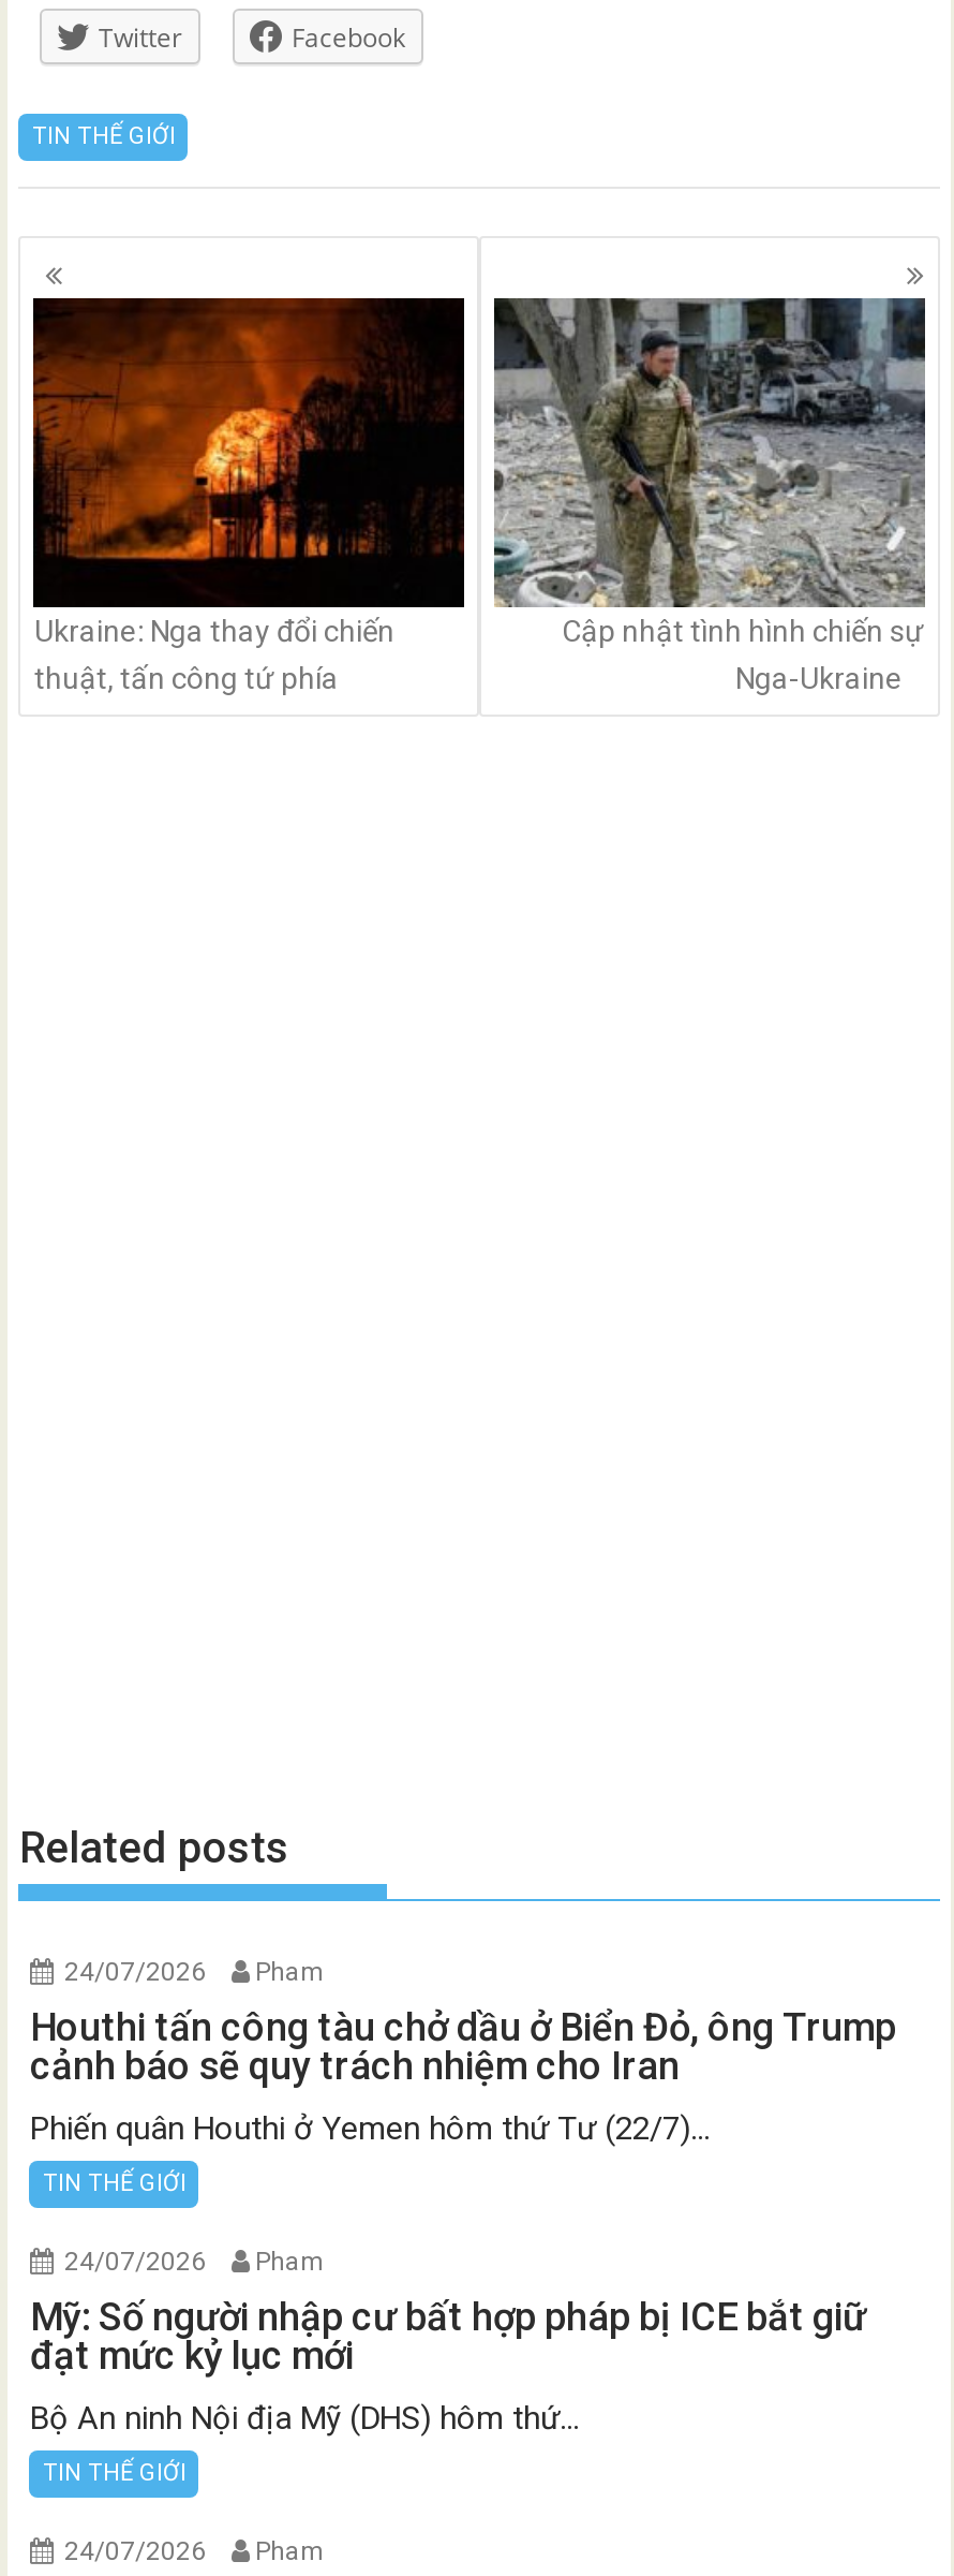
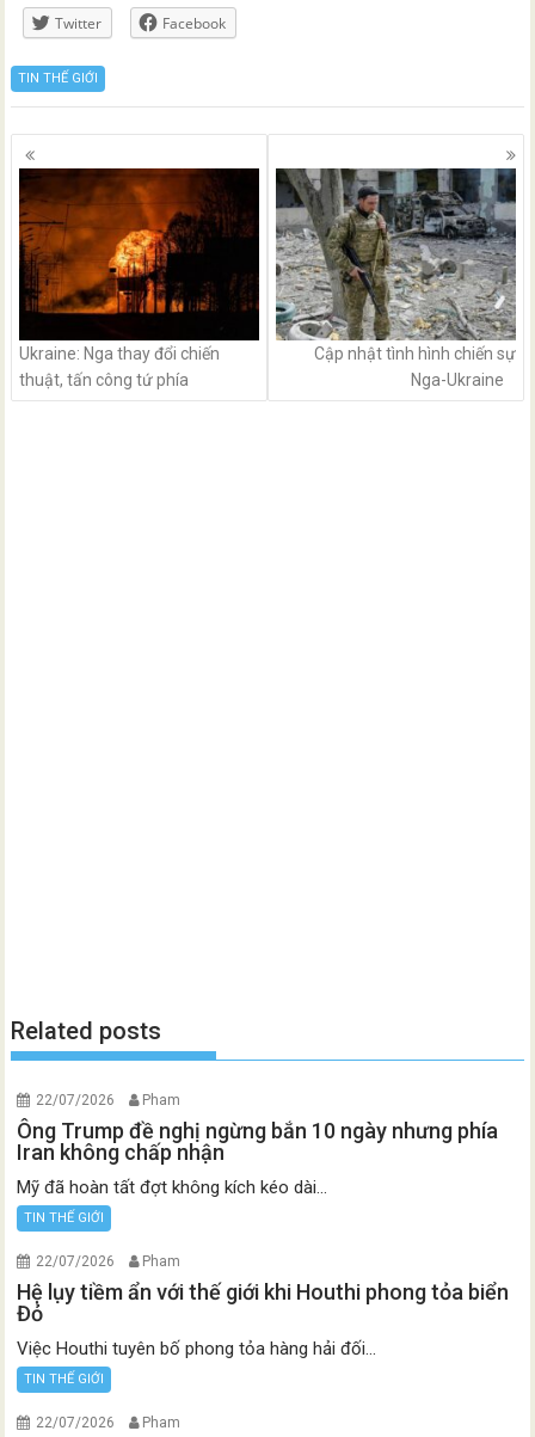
- 24/07/2026 Pham
+ 22/07/2026 Pham

- Houthi tấn công tàu chở dầu ở Biển Đỏ, ông Trump
- cảnh báo sẽ quy trách nhiệm cho Iran
+ Ông Trump đề nghị ngừng bắn 10 ngày nhưng phía
+ Iran không chấp nhận

- Phiến quân Houthi ở Yemen hôm thứ Tư (22/7)...
+ Mỹ đã hoàn tất đợt không kích kéo dài...

- 24/07/2026 Pham
+ 22/07/2026 Pham

- Mỹ: Số người nhập cư bất hợp pháp bị ICE bắt giữ
- đạt mức kỷ lục mới
+ Hệ lụy tiềm ẩn với thế giới khi Houthi phong tỏa biển
+ Đỏ

- Bộ An ninh Nội địa Mỹ (DHS) hôm thứ...
+ Việc Houthi tuyên bố phong tỏa hàng hải đối...

- 24/07/2026 Pham
+ 22/07/2026 Pham
